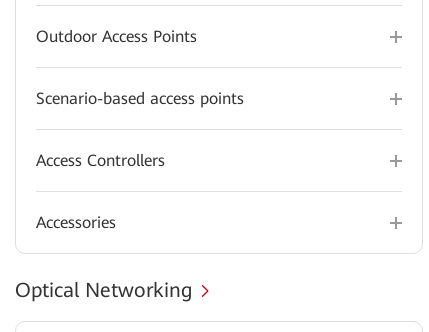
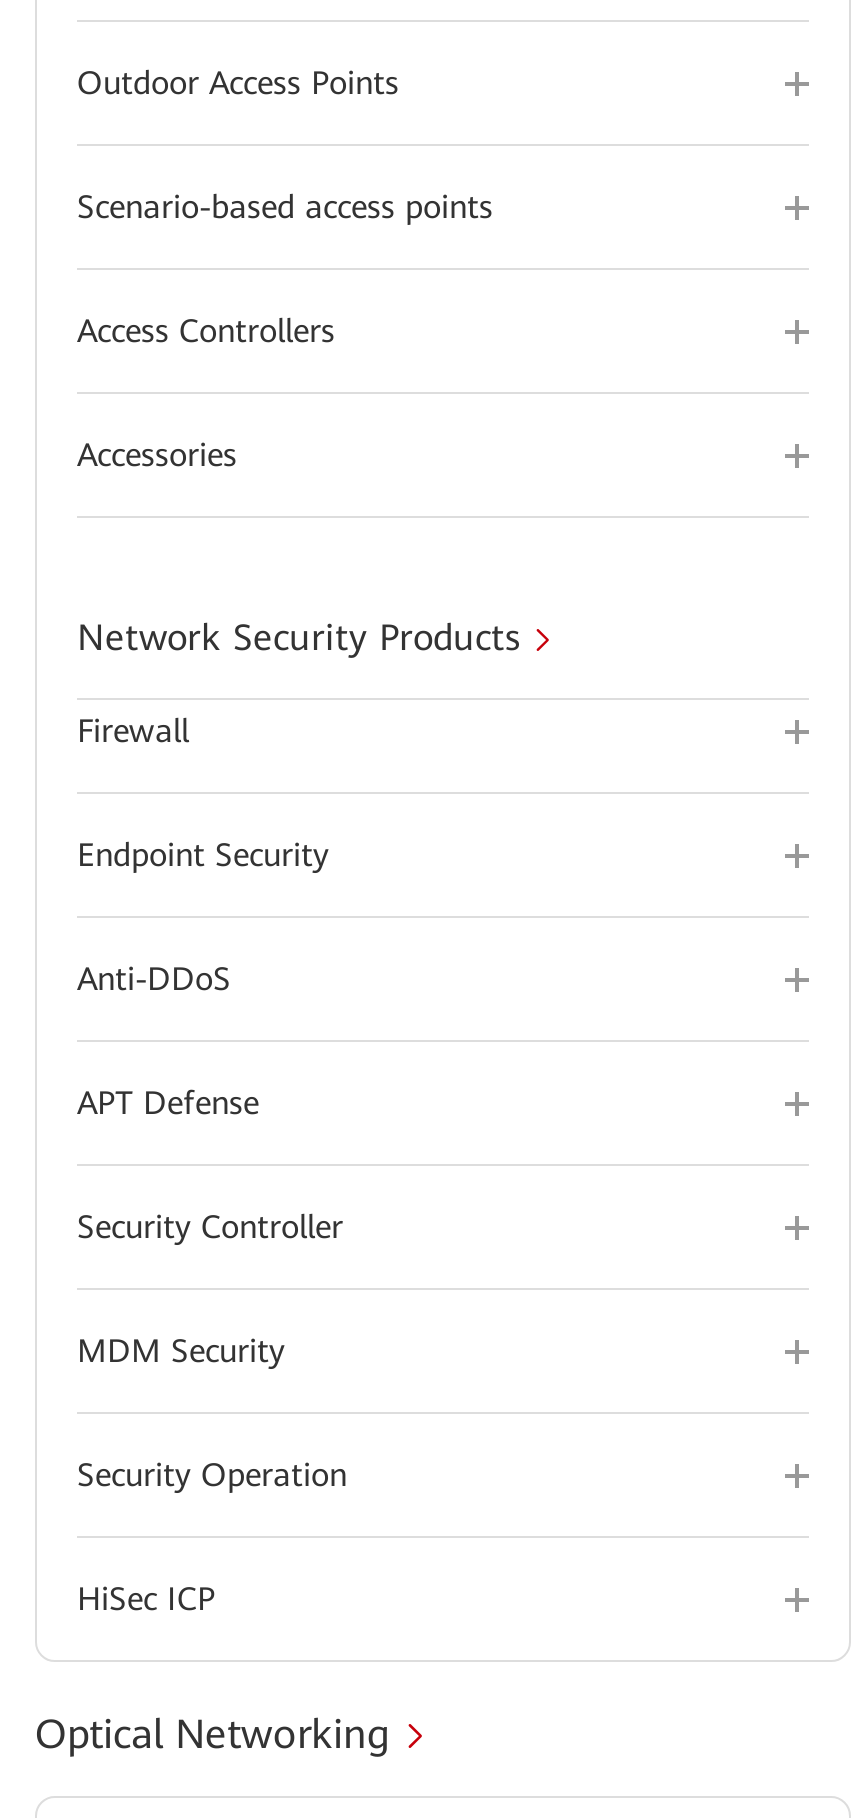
+ Network Security Products
+ Firewall
+ Endpoint Security
+ Anti-DDoS
+ APT Defense
+ Security Controller
+ MDM Security
+ Security Operation
+ HiSec ICP
